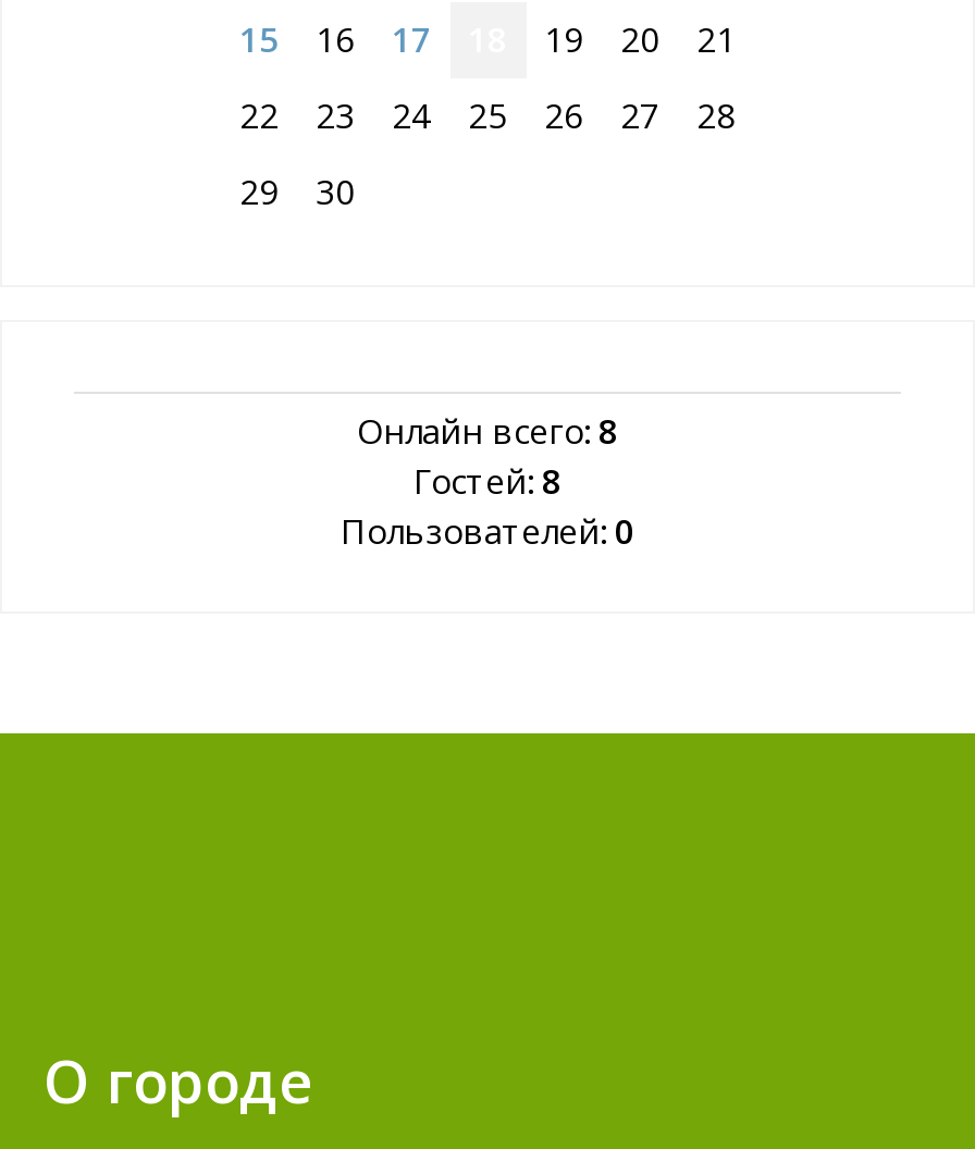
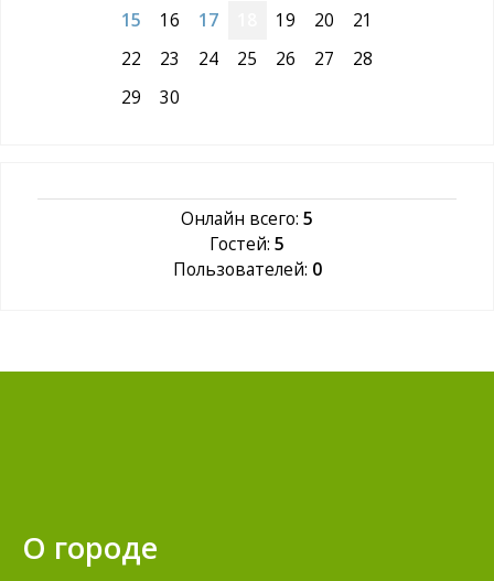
- Онлайн всего: 8
+ Онлайн всего: 5

- Гостей: 8
+ Гостей: 5
